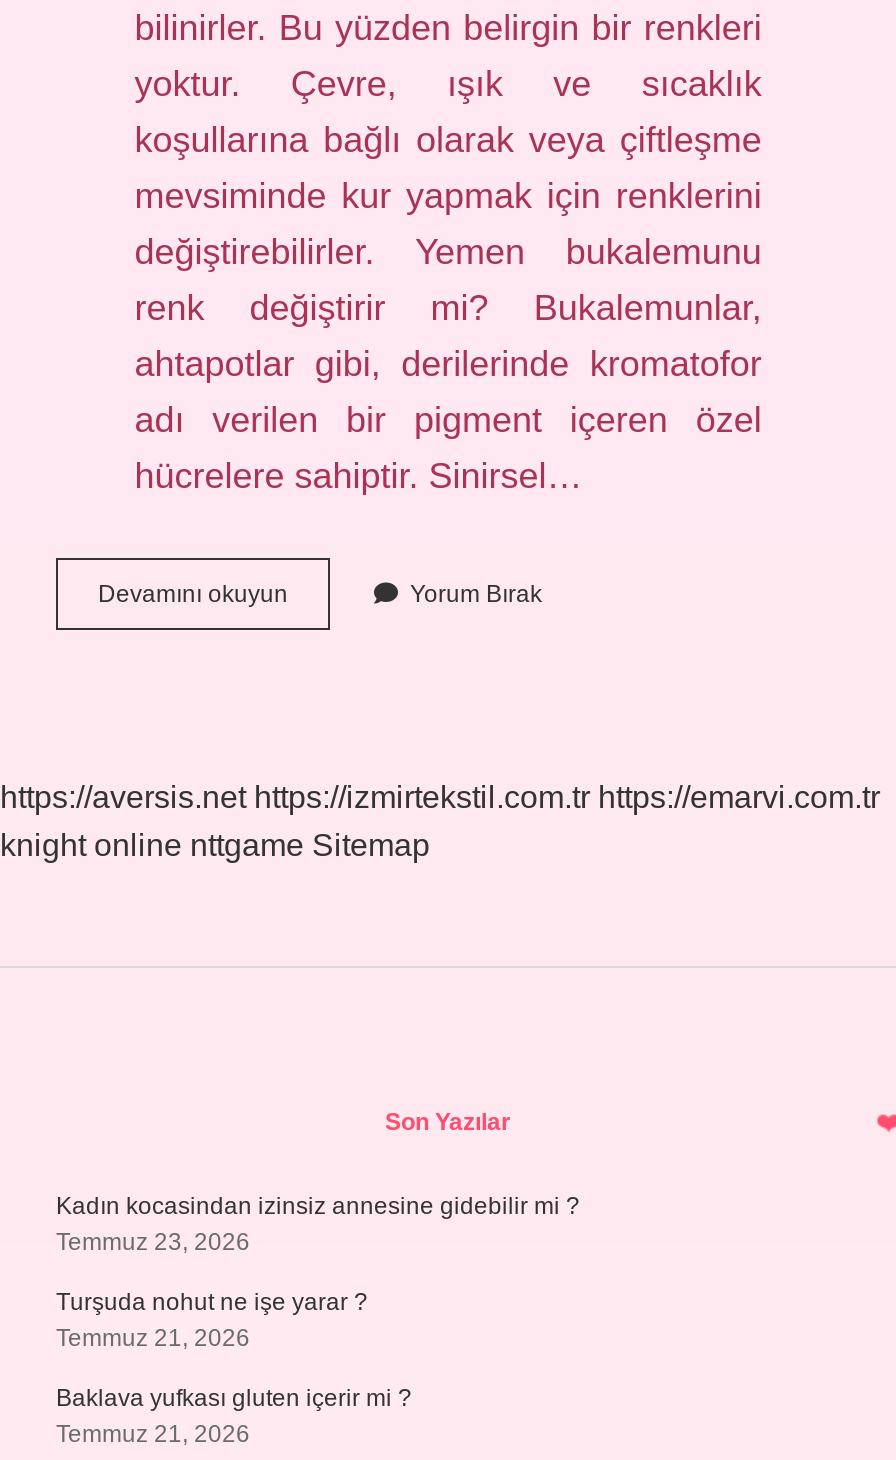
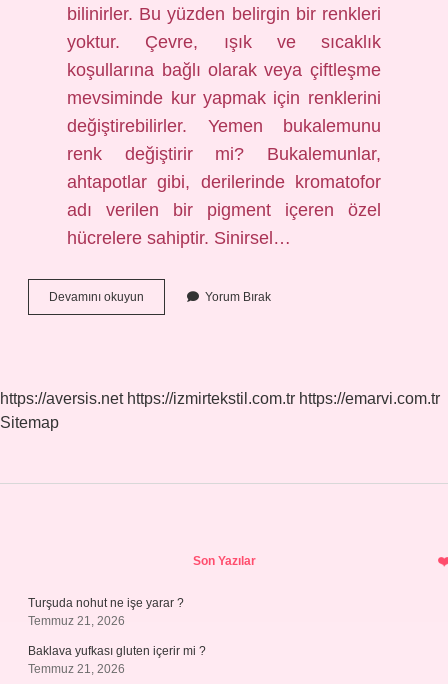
- knight online nttgame Sitemap
+ Sitemap

- Kadın kocasindan izinsiz annesine gidebilir mi ?
- Temmuz 23, 2026
